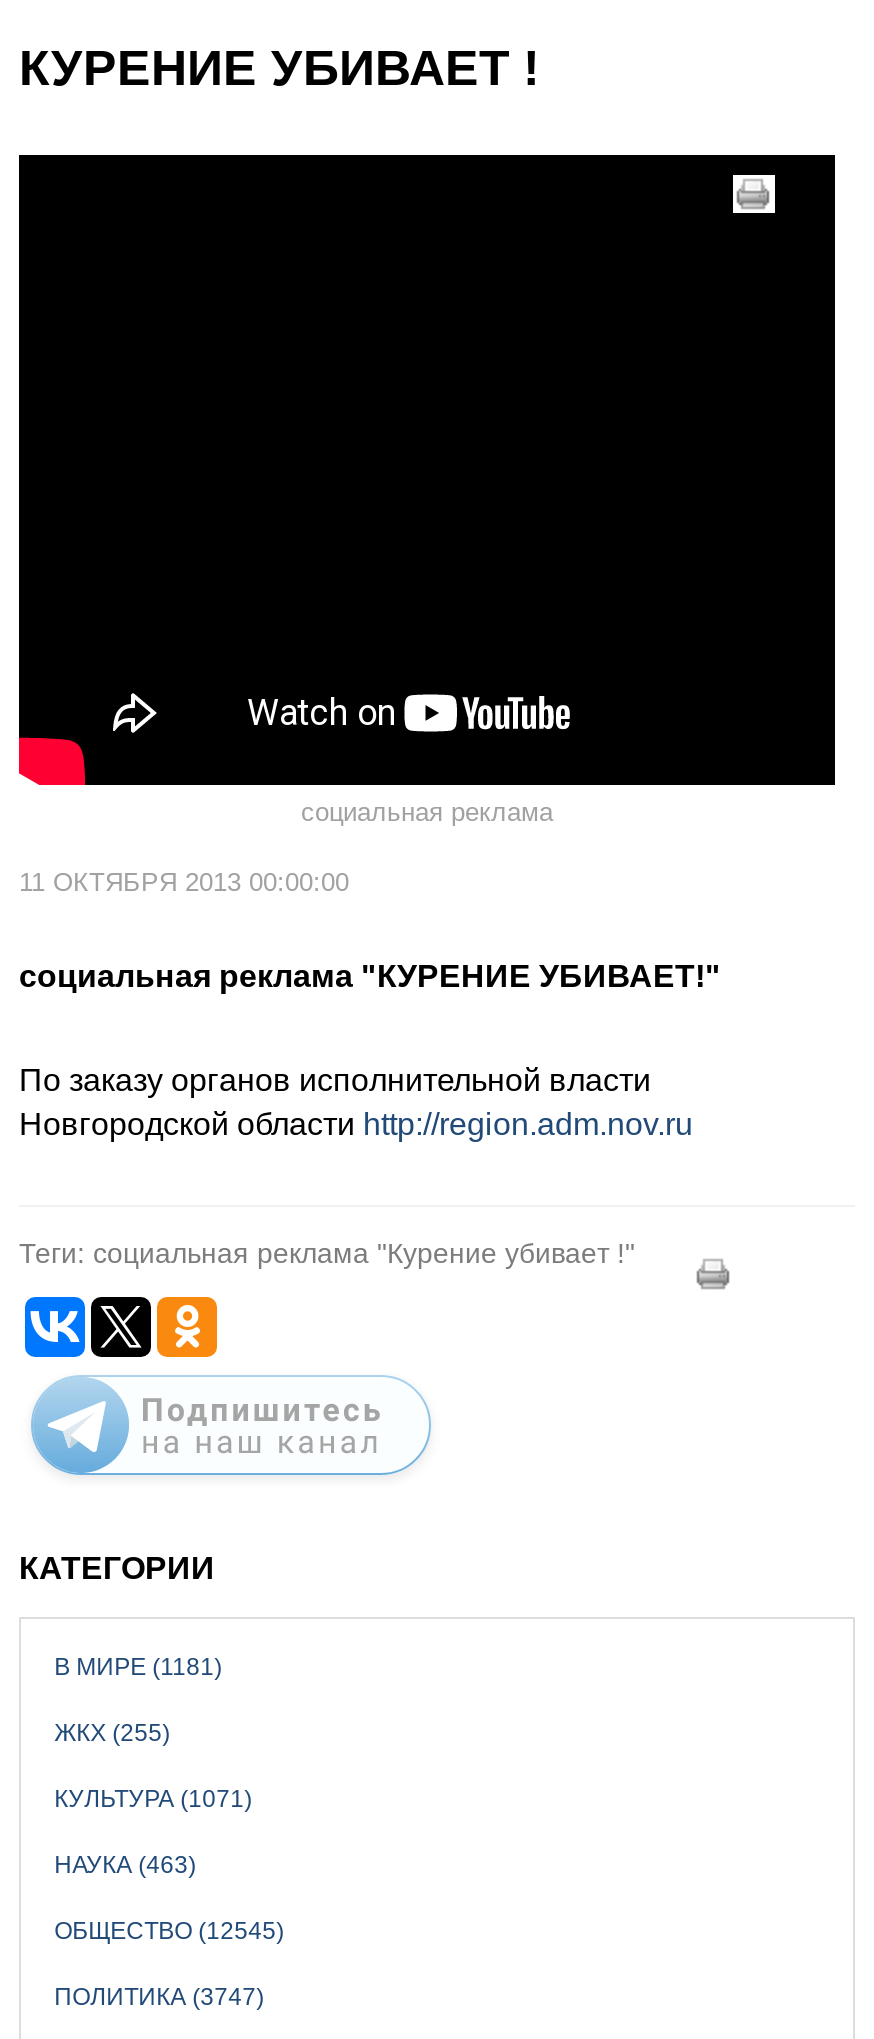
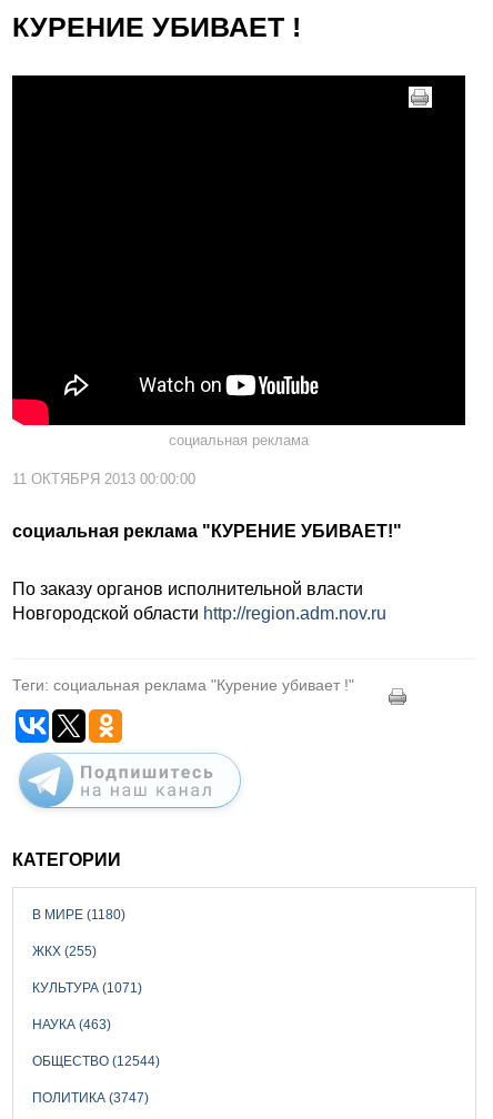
- В МИРЕ (1181)
+ В МИРЕ (1180)

- ОБЩЕСТВО (12545)
+ ОБЩЕСТВО (12544)
